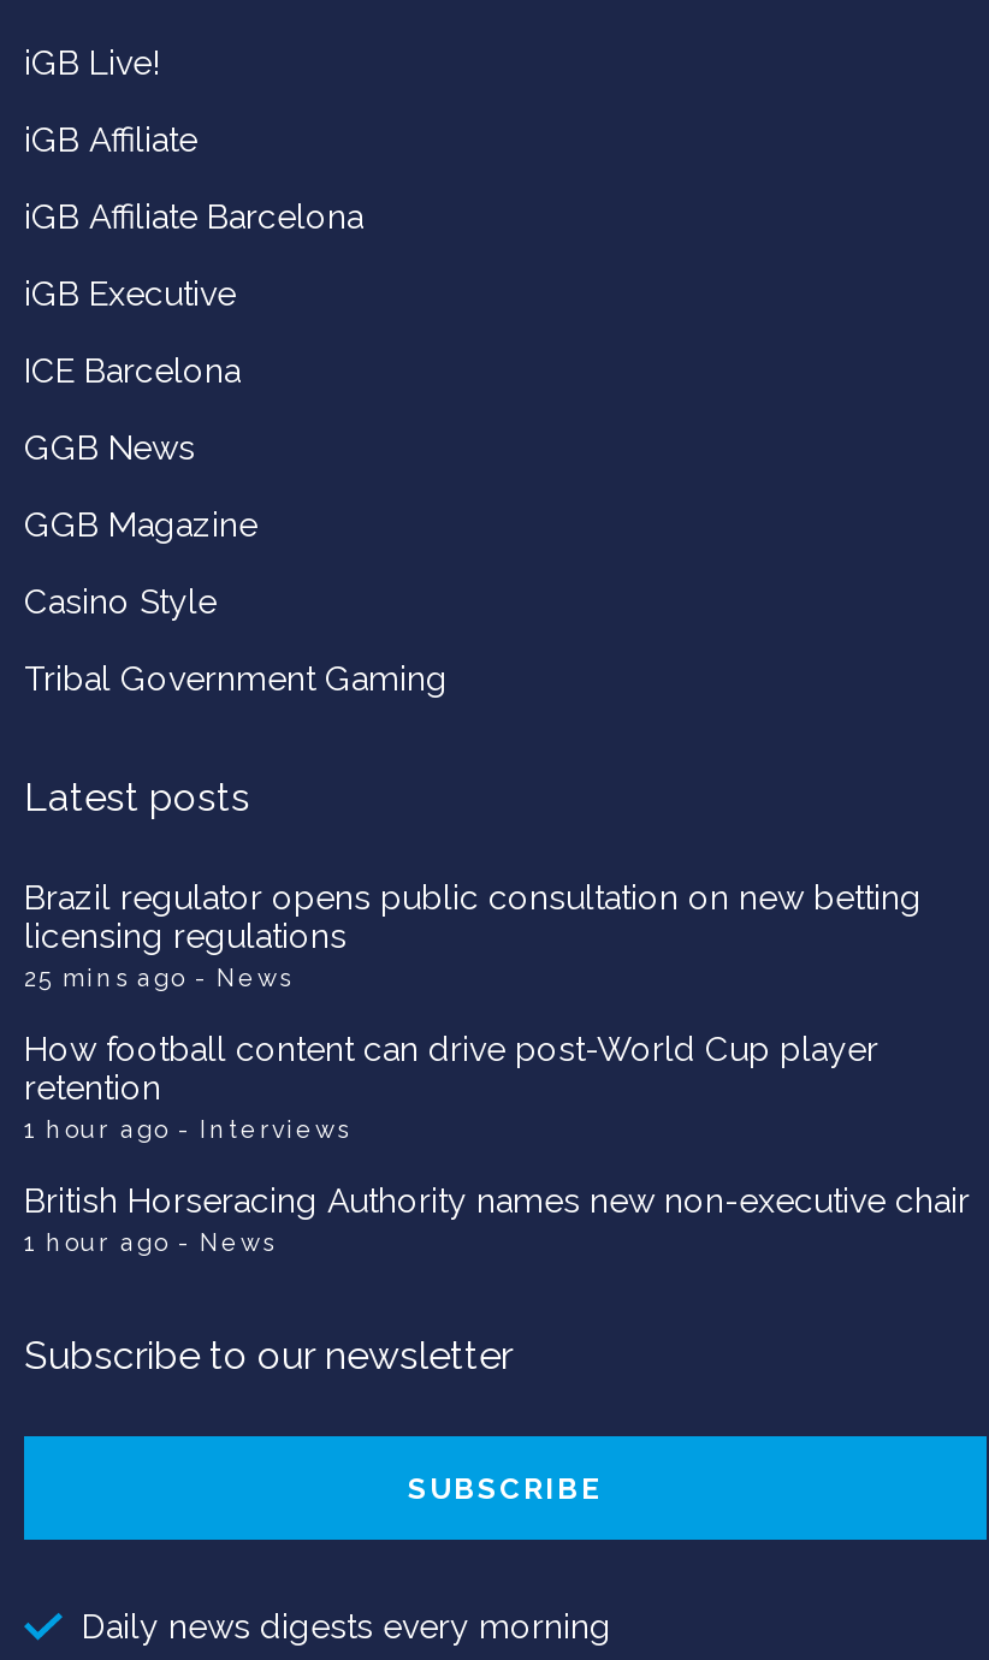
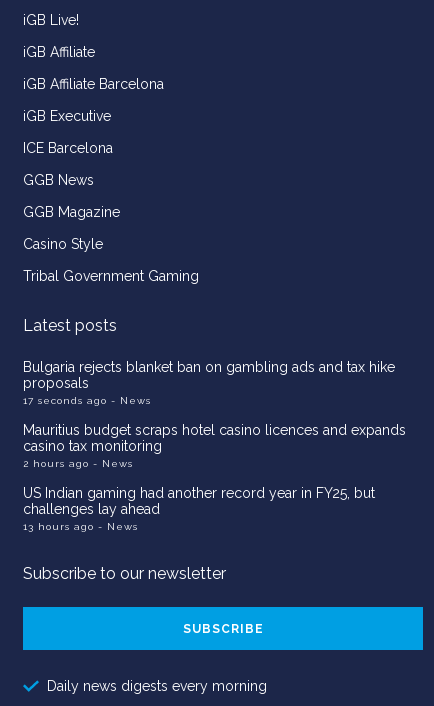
- Brazil regulator opens public consultation on new betting
- licensing regulations
- 25 mins ago - News
+ Bulgaria rejects blanket ban on gambling ads and tax hike
+ proposals
+ 17 seconds ago - News

- How football content can drive post-World Cup player
- retention
- 1 hour ago - Interviews
+ Mauritius budget scraps hotel casino licences and expands
+ casino tax monitoring
+ 2 hours ago - News

- British Horseracing Authority names new non-executive chair
- 1 hour ago - News
+ US Indian gaming had another record year in FY25, but
+ challenges lay ahead
+ 13 hours ago - News
